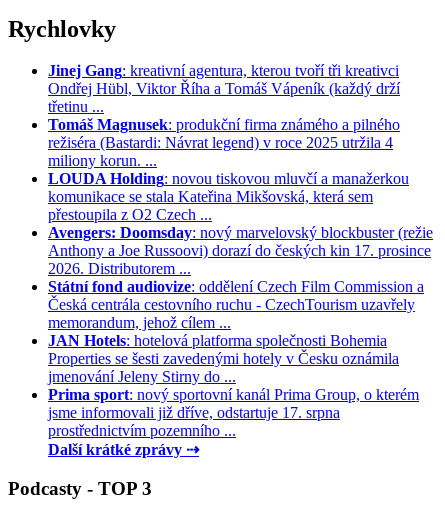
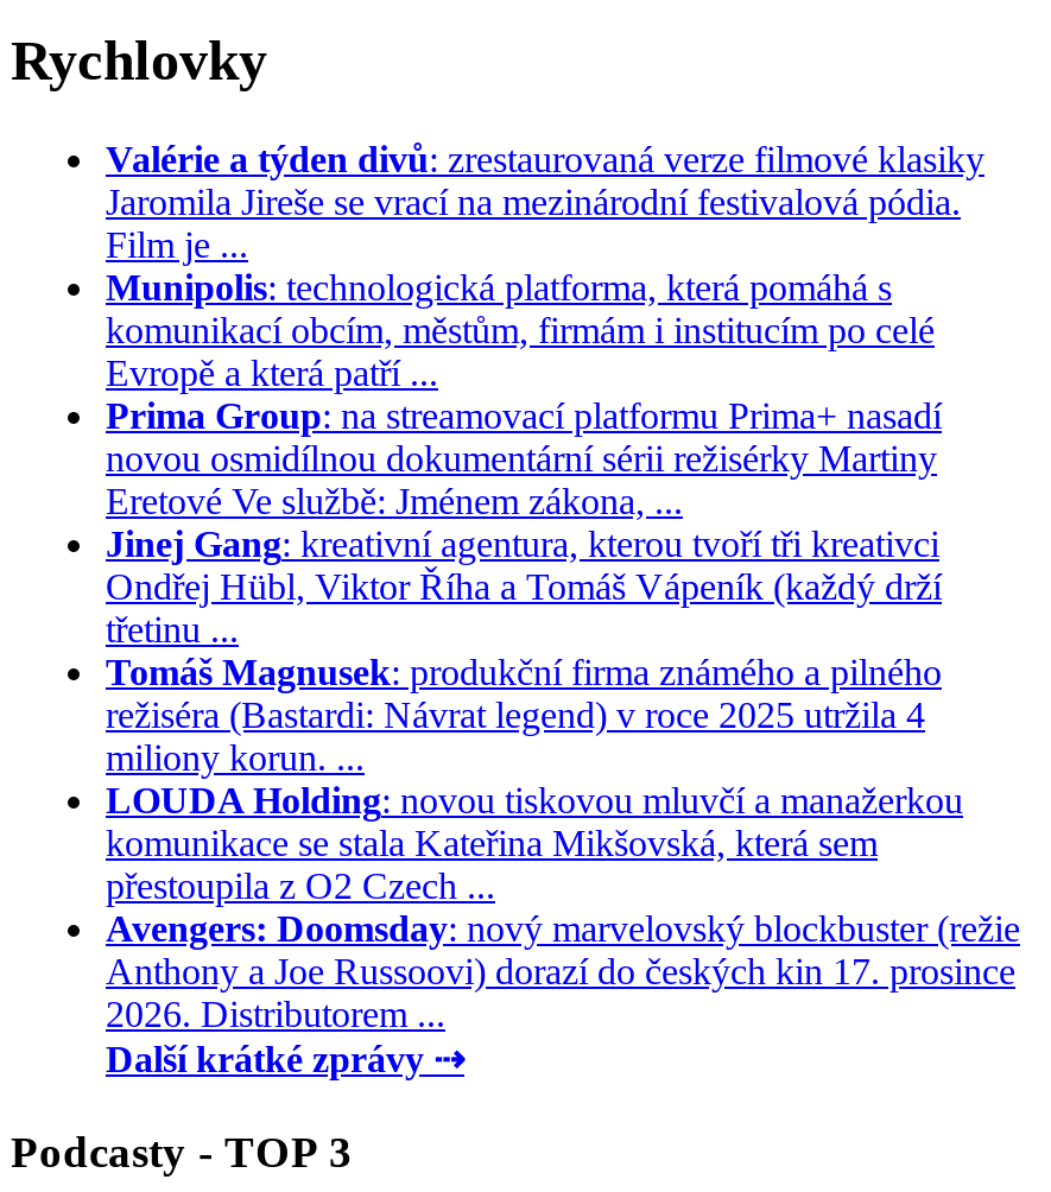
+ Valérie a týden divů: zrestaurovaná verze filmové klasiky
+ Jaromila Jireše se vrací na mezinárodní festivalová pódia.
+ Film je ...
+ Munipolis: technologická platforma, která pomáhá s
+ komunikací obcím, městům, firmám i institucím po celé
+ Evropě a která patří ...
+ Prima Group: na streamovací platformu Prima+ nasadí
+ novou osmidílnou dokumentární sérii režisérky Martiny
+ Eretové Ve službě: Jménem zákona, ...

moved down: Jinej Gang: kreativní agentura, kterou tvoří tři kreativci | Ondřej Hübl, Viktor Říha a Tomáš Vápeník (každý drží | třetinu ... | ... | Anthony a Joe Russoovi) dorazí do českých kin 17. prosince | 2026. Distributorem ...

- Státní fond audiovize: oddělení Czech Film Commission a
- Česká centrála cestovního ruchu - CzechTourism uzavřely
- memorandum, jehož cílem ...
- JAN Hotels: hotelová platforma společnosti Bohemia
- Properties se šesti zavedenými hotely v Česku oznámila
- jmenování Jeleny Stirny do ...
- Prima sport: nový sportovní kanál Prima Group, o kterém
- jsme informovali již dříve, odstartuje 17. srpna
- prostřednictvím pozemního ...
